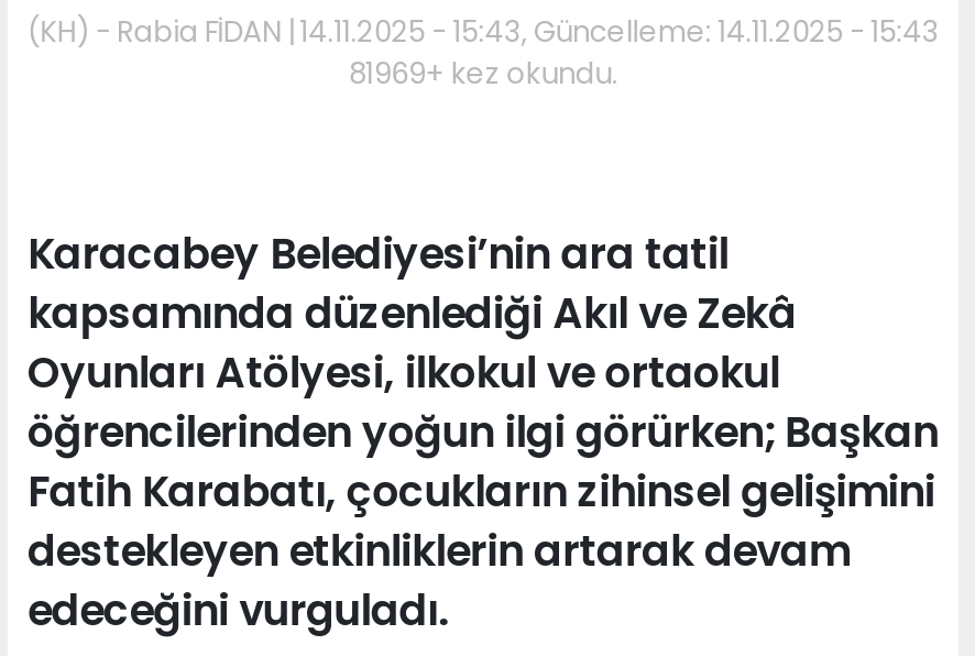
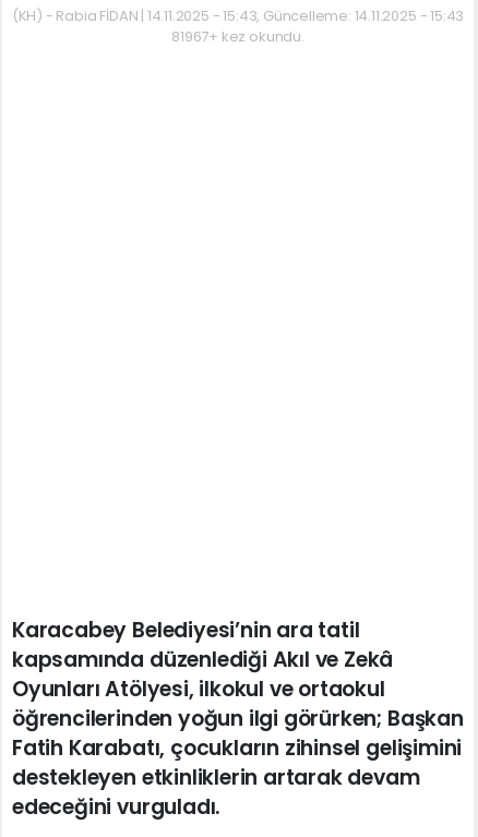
- 81969+ kez okundu.
+ 81967+ kez okundu.
